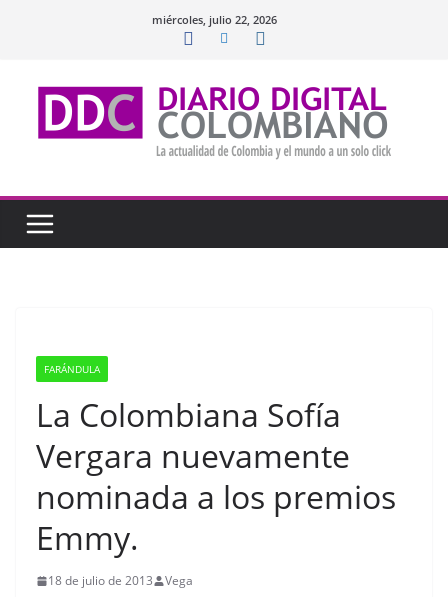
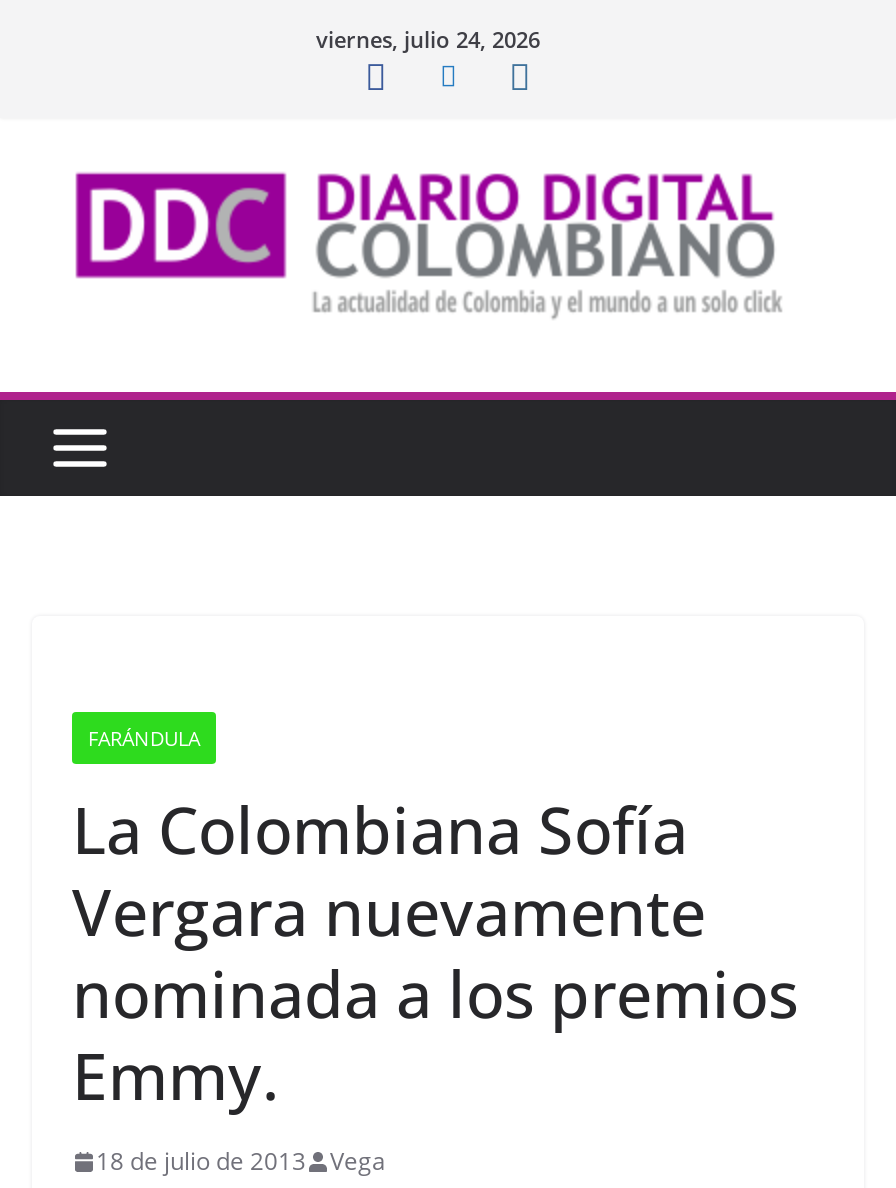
- miércoles, julio 22, 2026
+ viernes, julio 24, 2026
